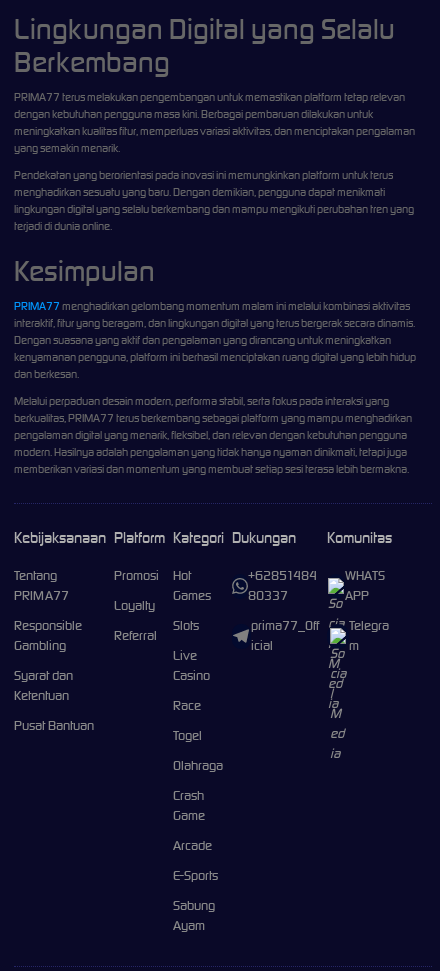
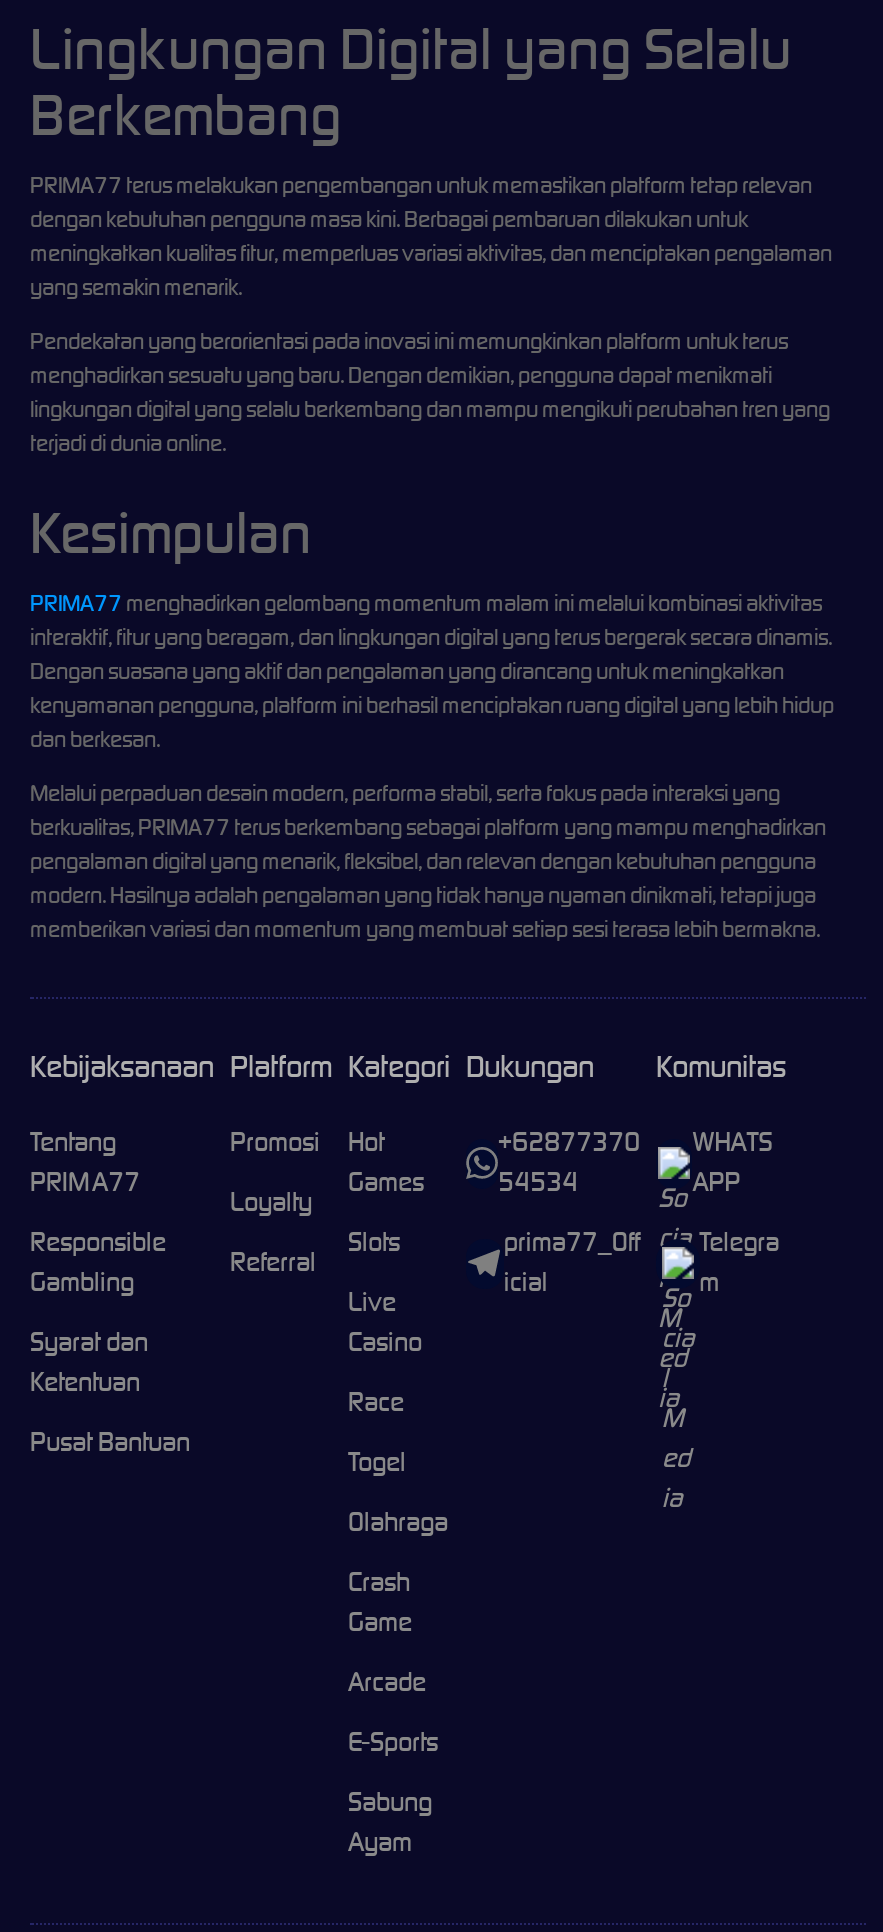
- +62851484 WHATS
+ +62877370 WHATS

- 80337
+ 54534
